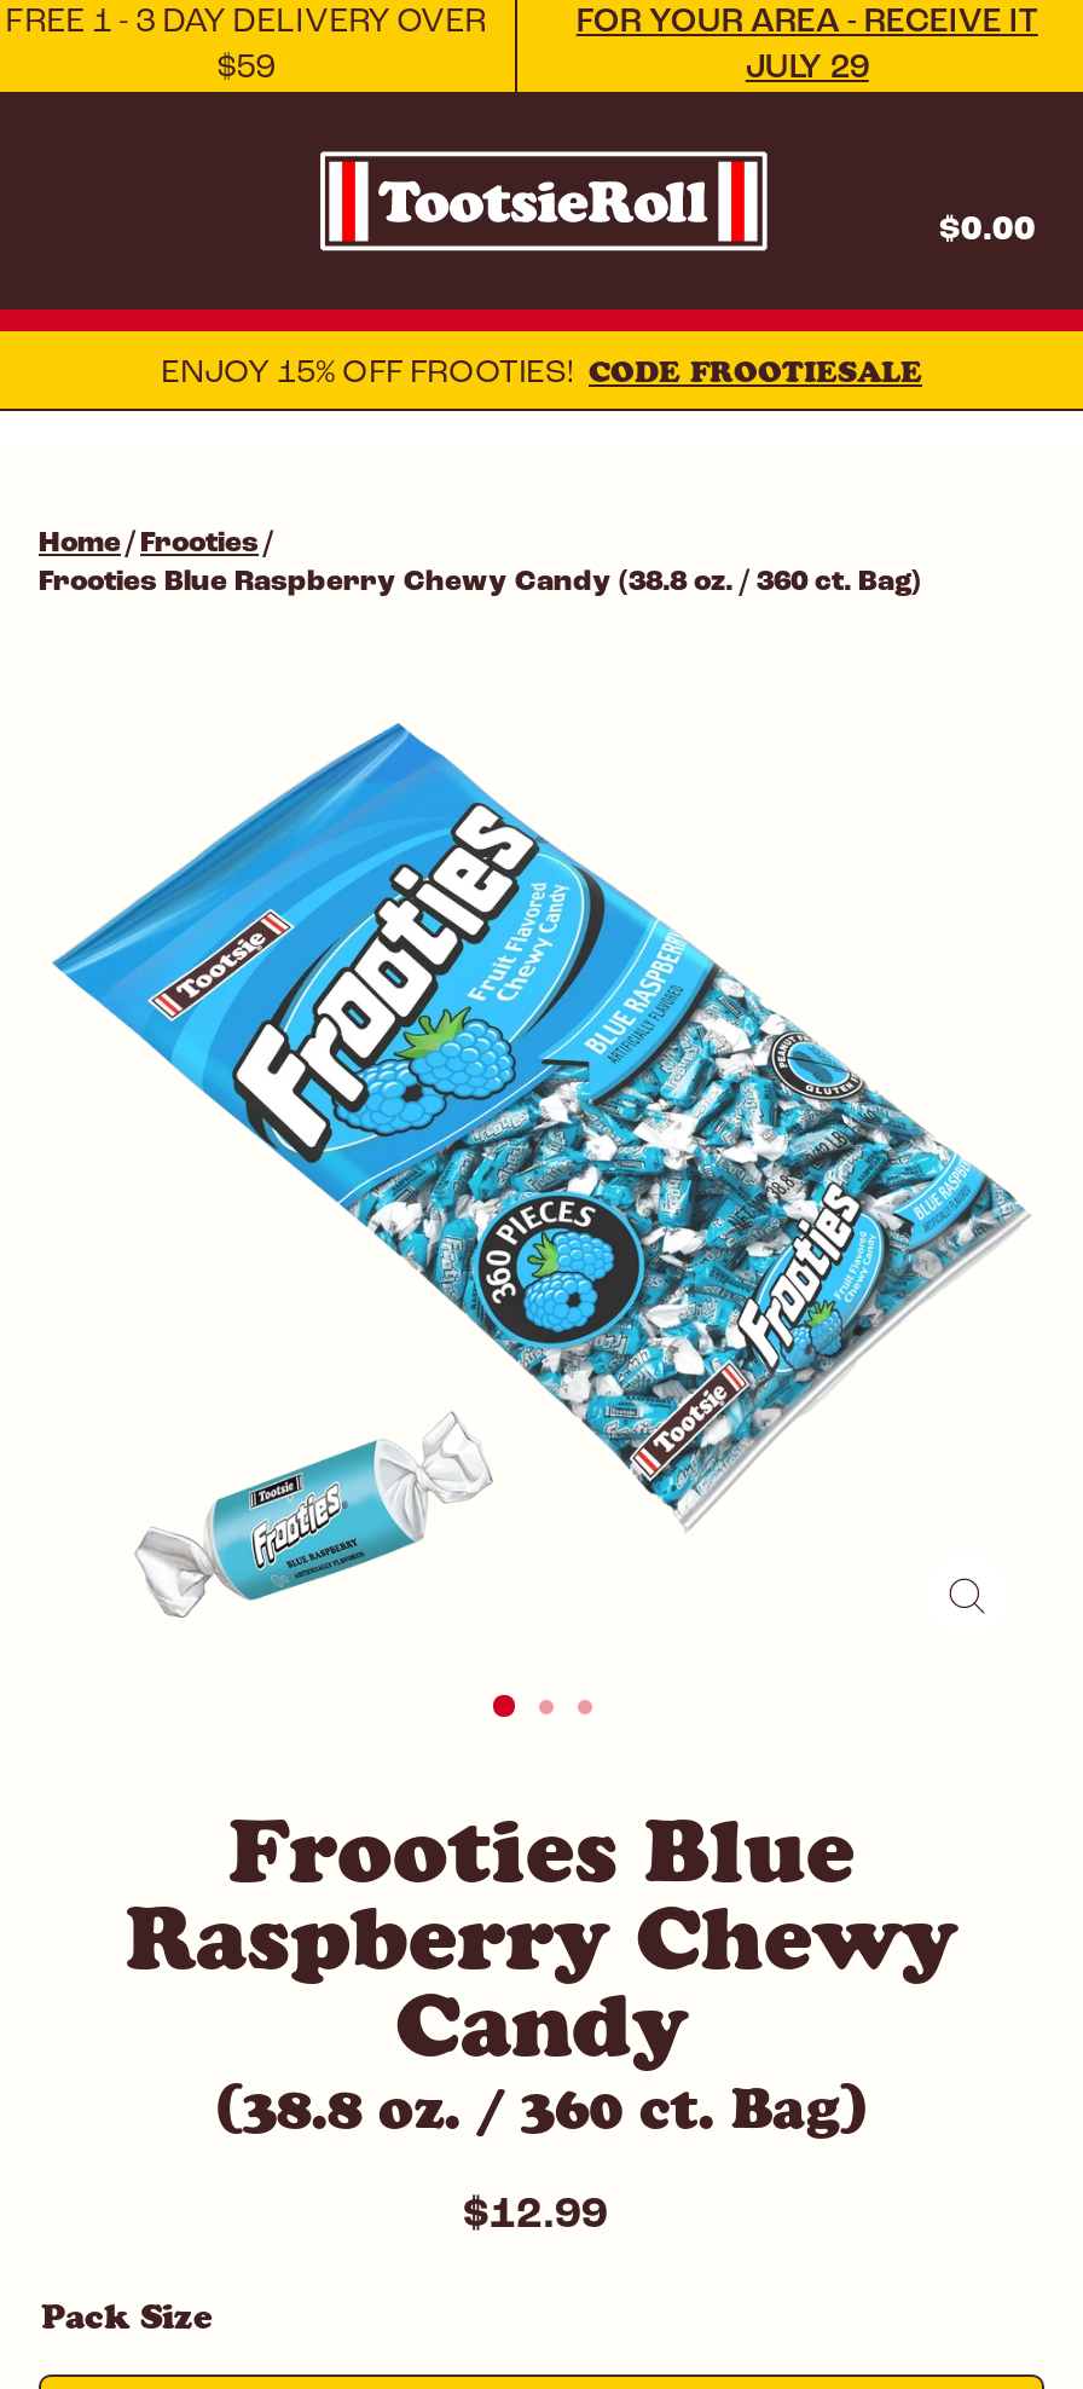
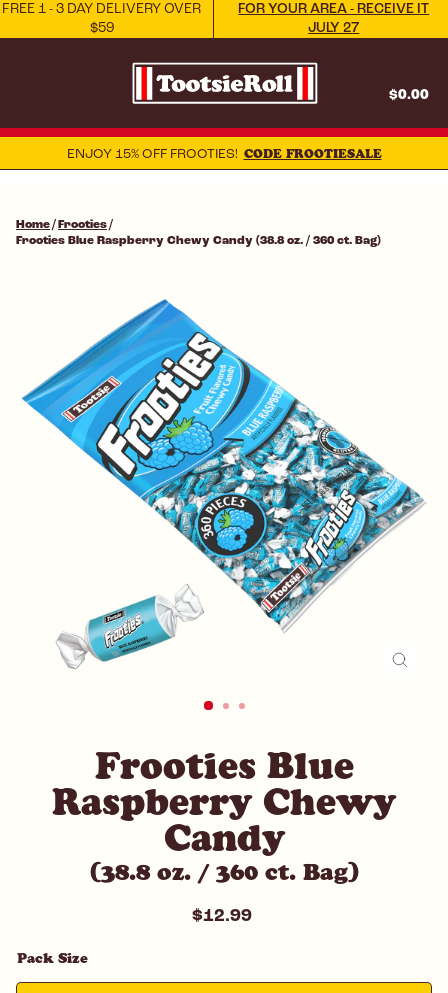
- JULY 29
+ JULY 27
